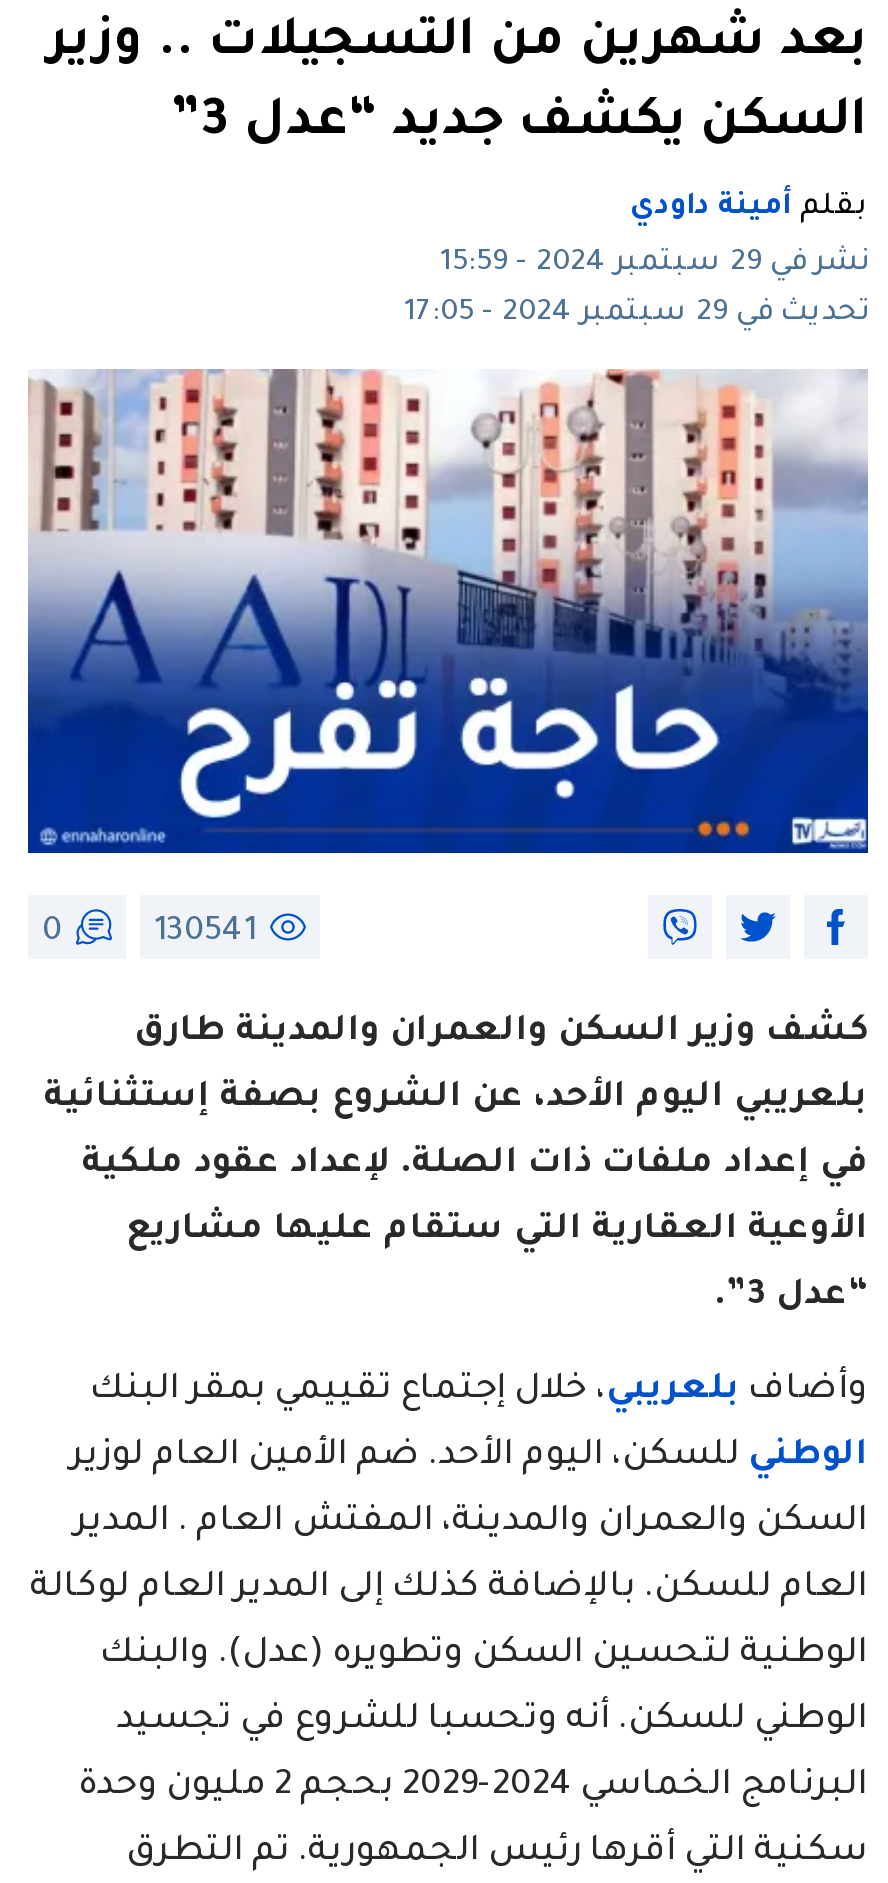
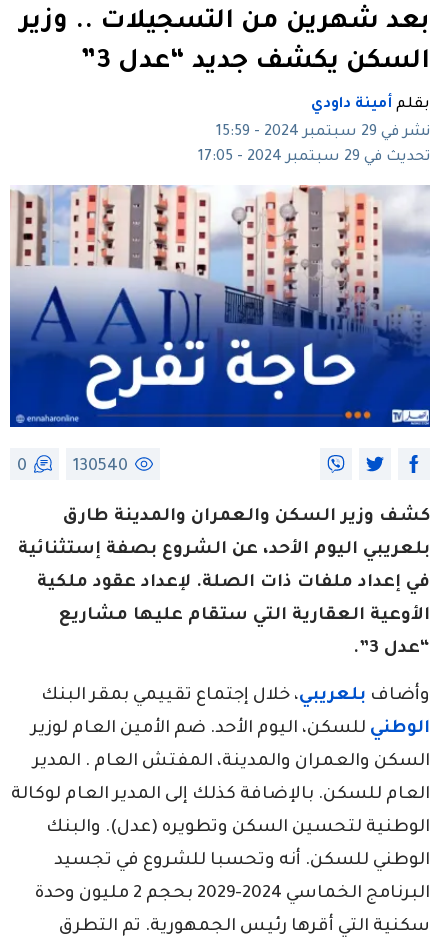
- 130541
+ 130540
